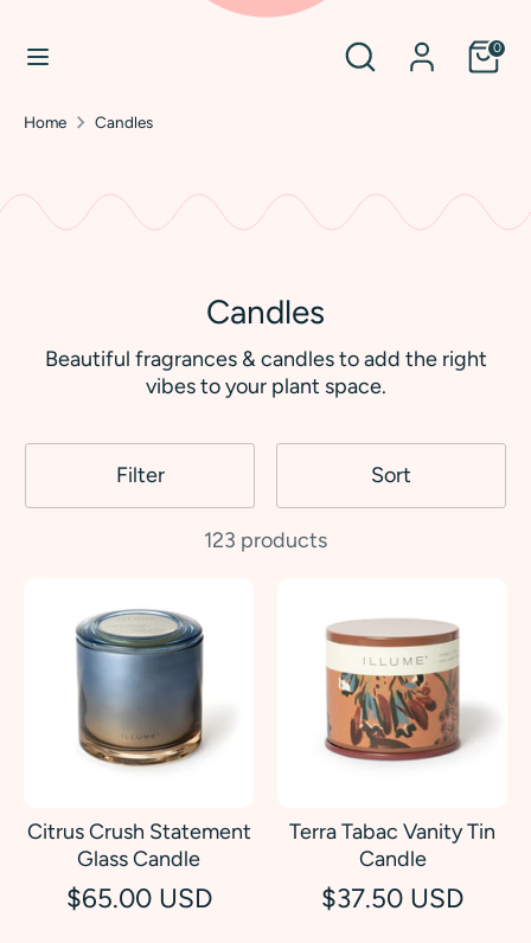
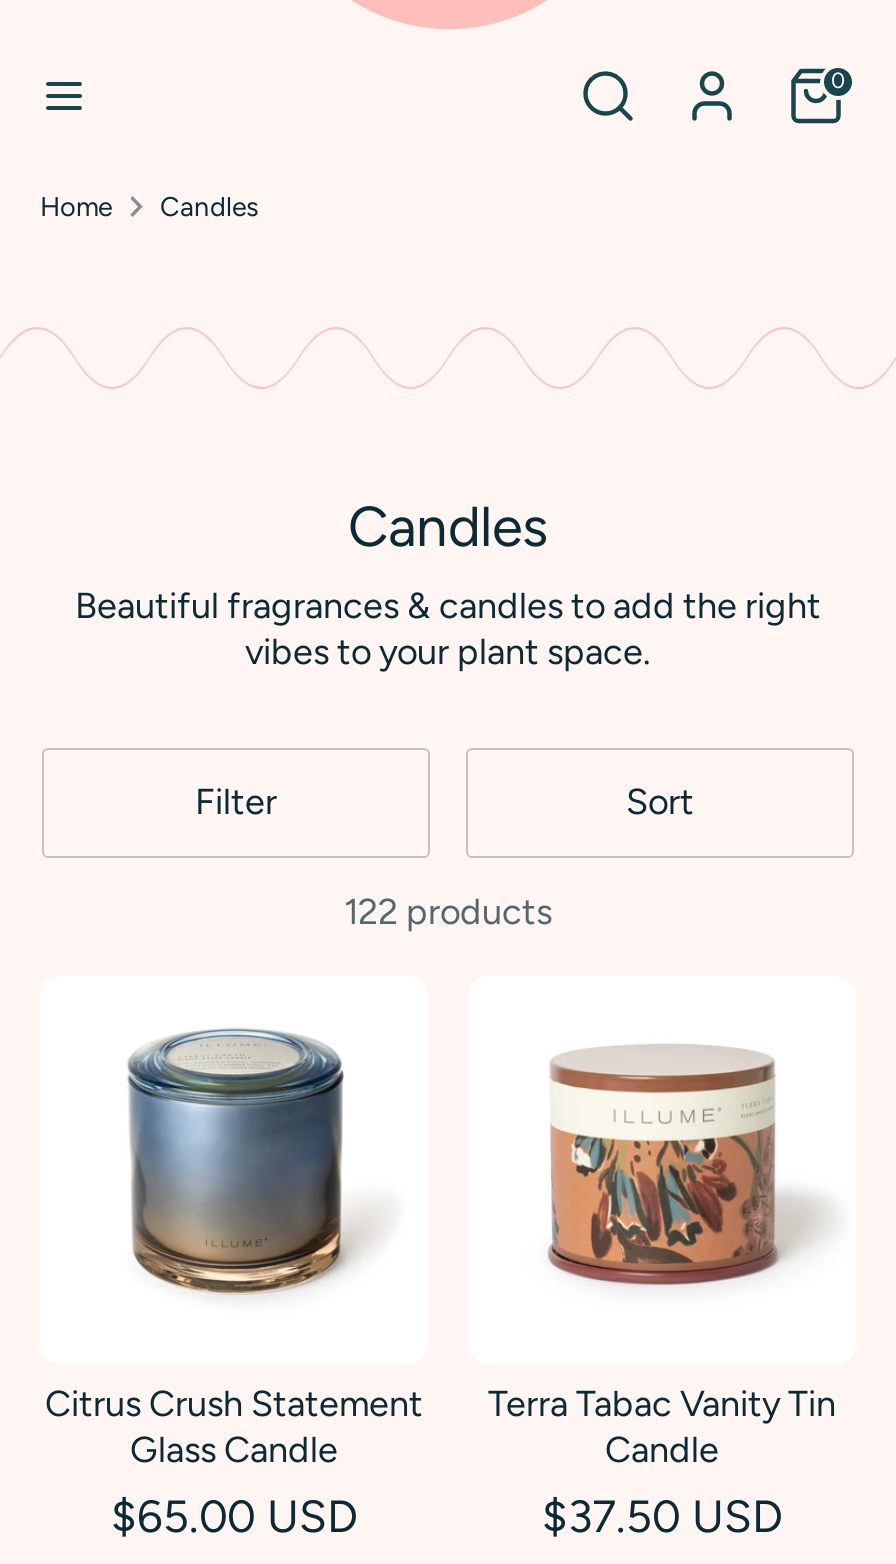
- 123 products
+ 122 products
